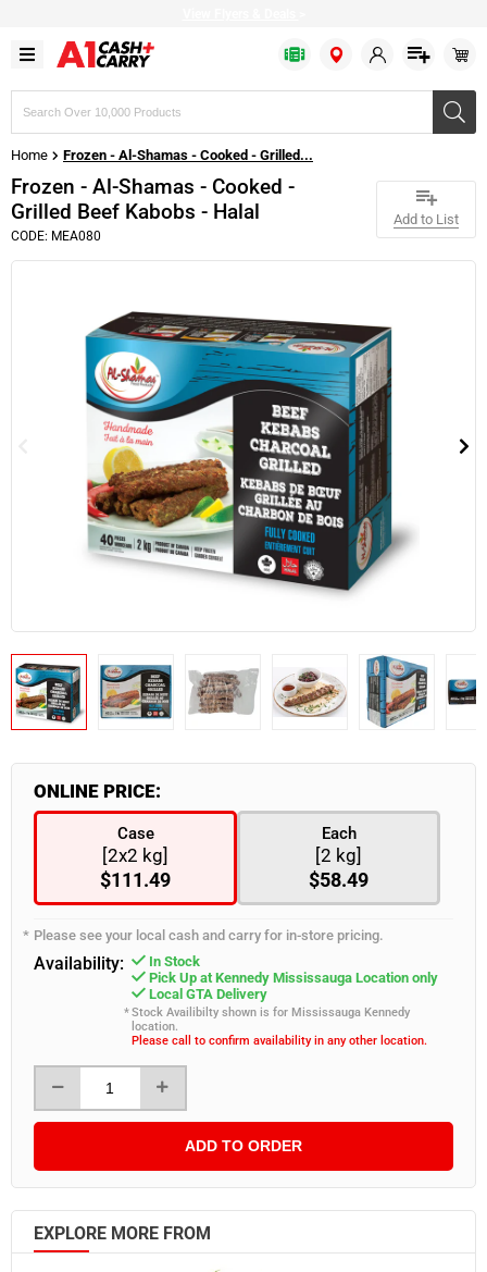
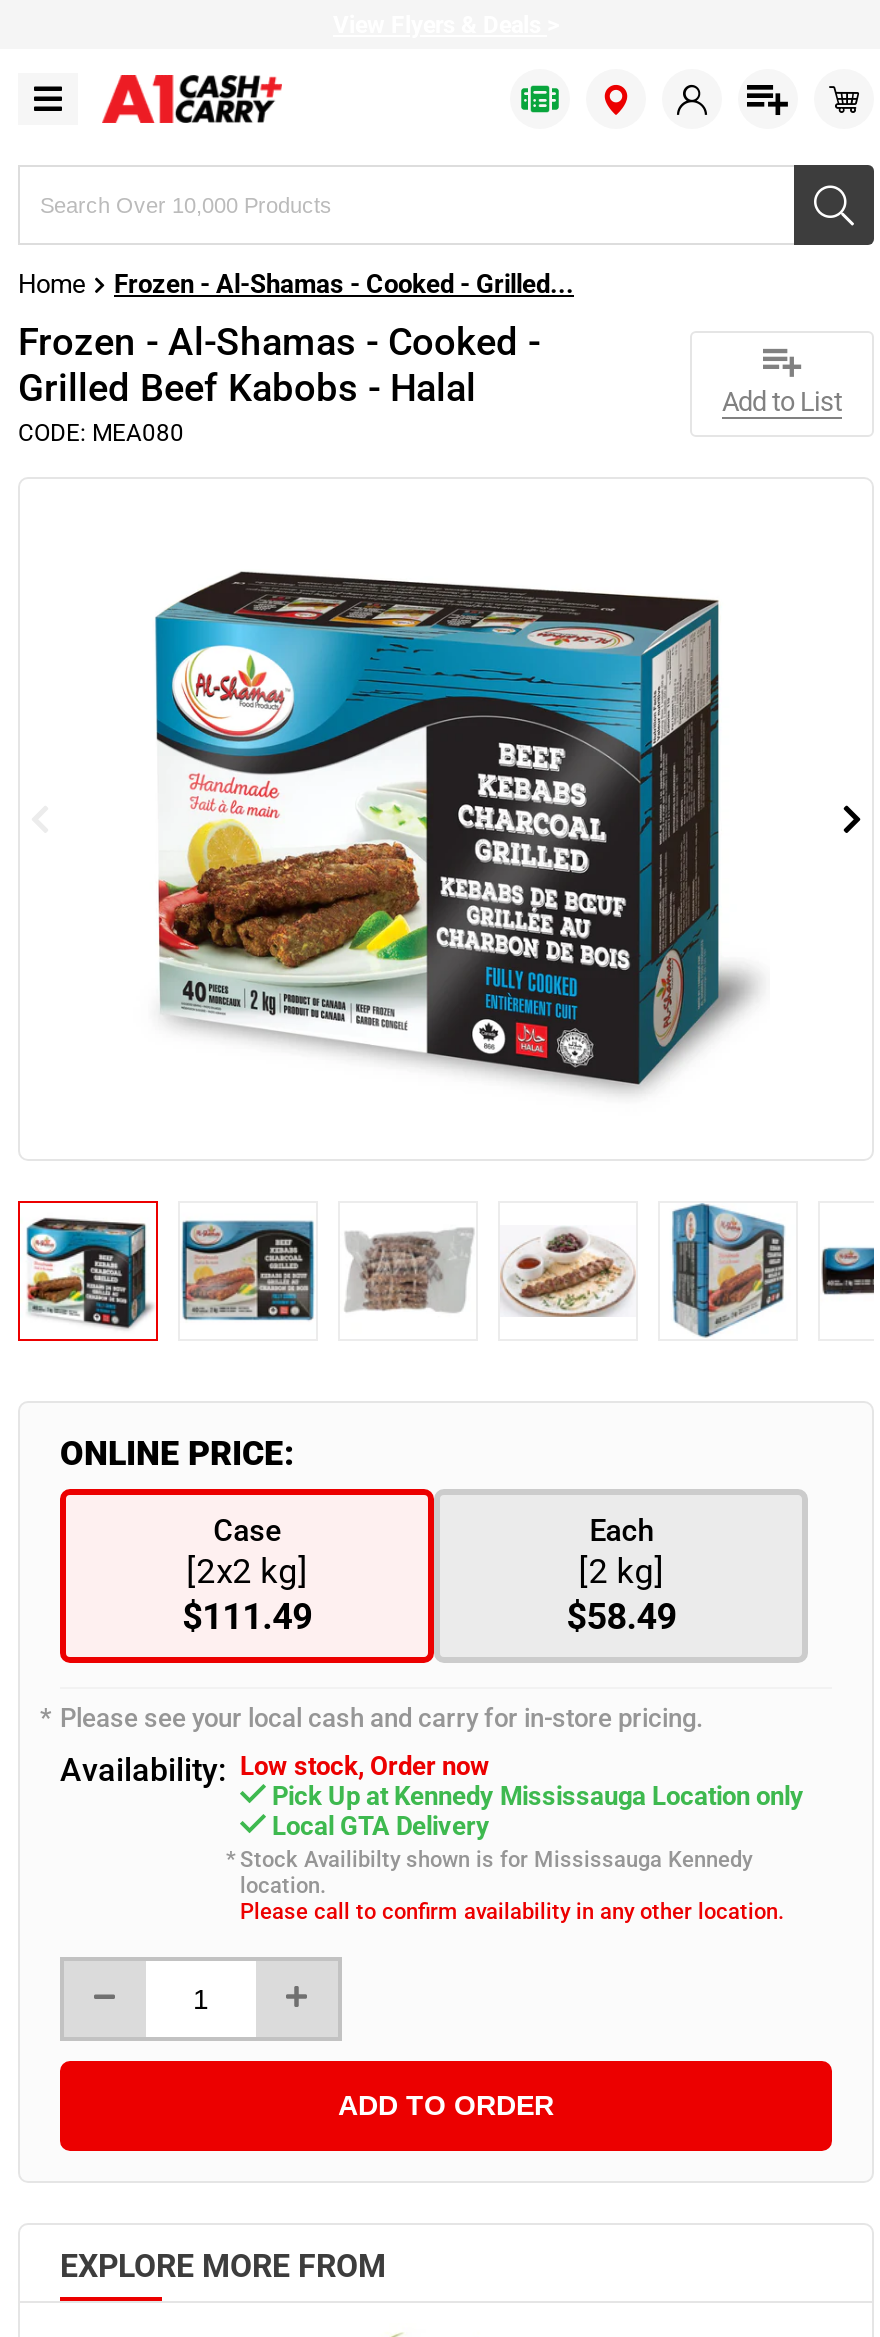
- Availability:
- In Stock
+ Availability: Low stock, Order now
